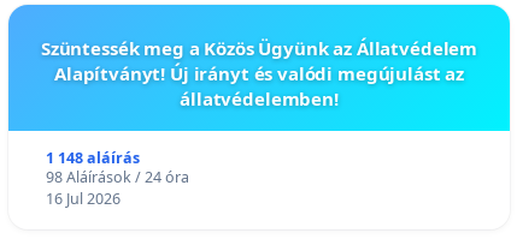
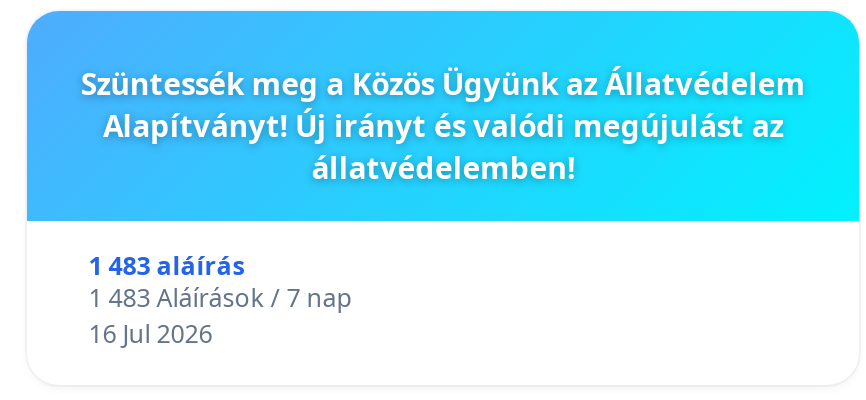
- 1 148 aláírás
+ 1 483 aláírás

- 98 Aláírások / 24 óra
+ 1 483 Aláírások / 7 nap
